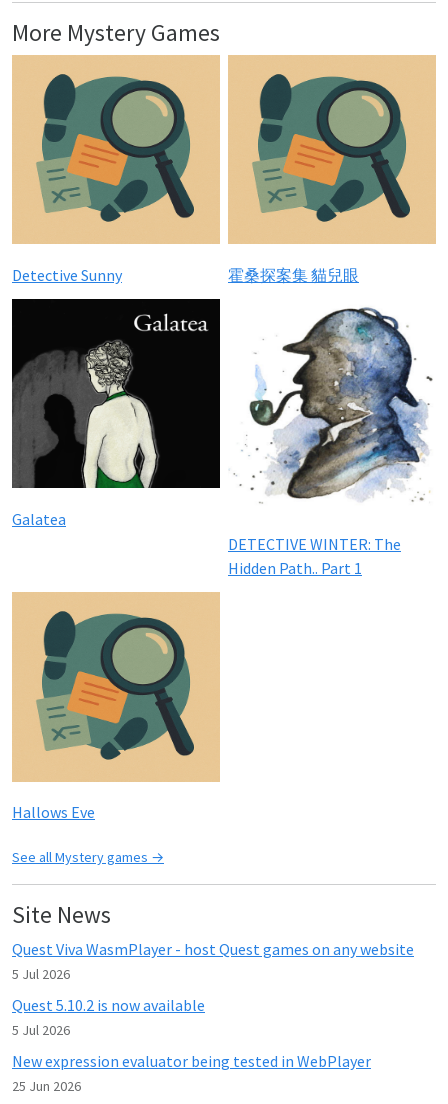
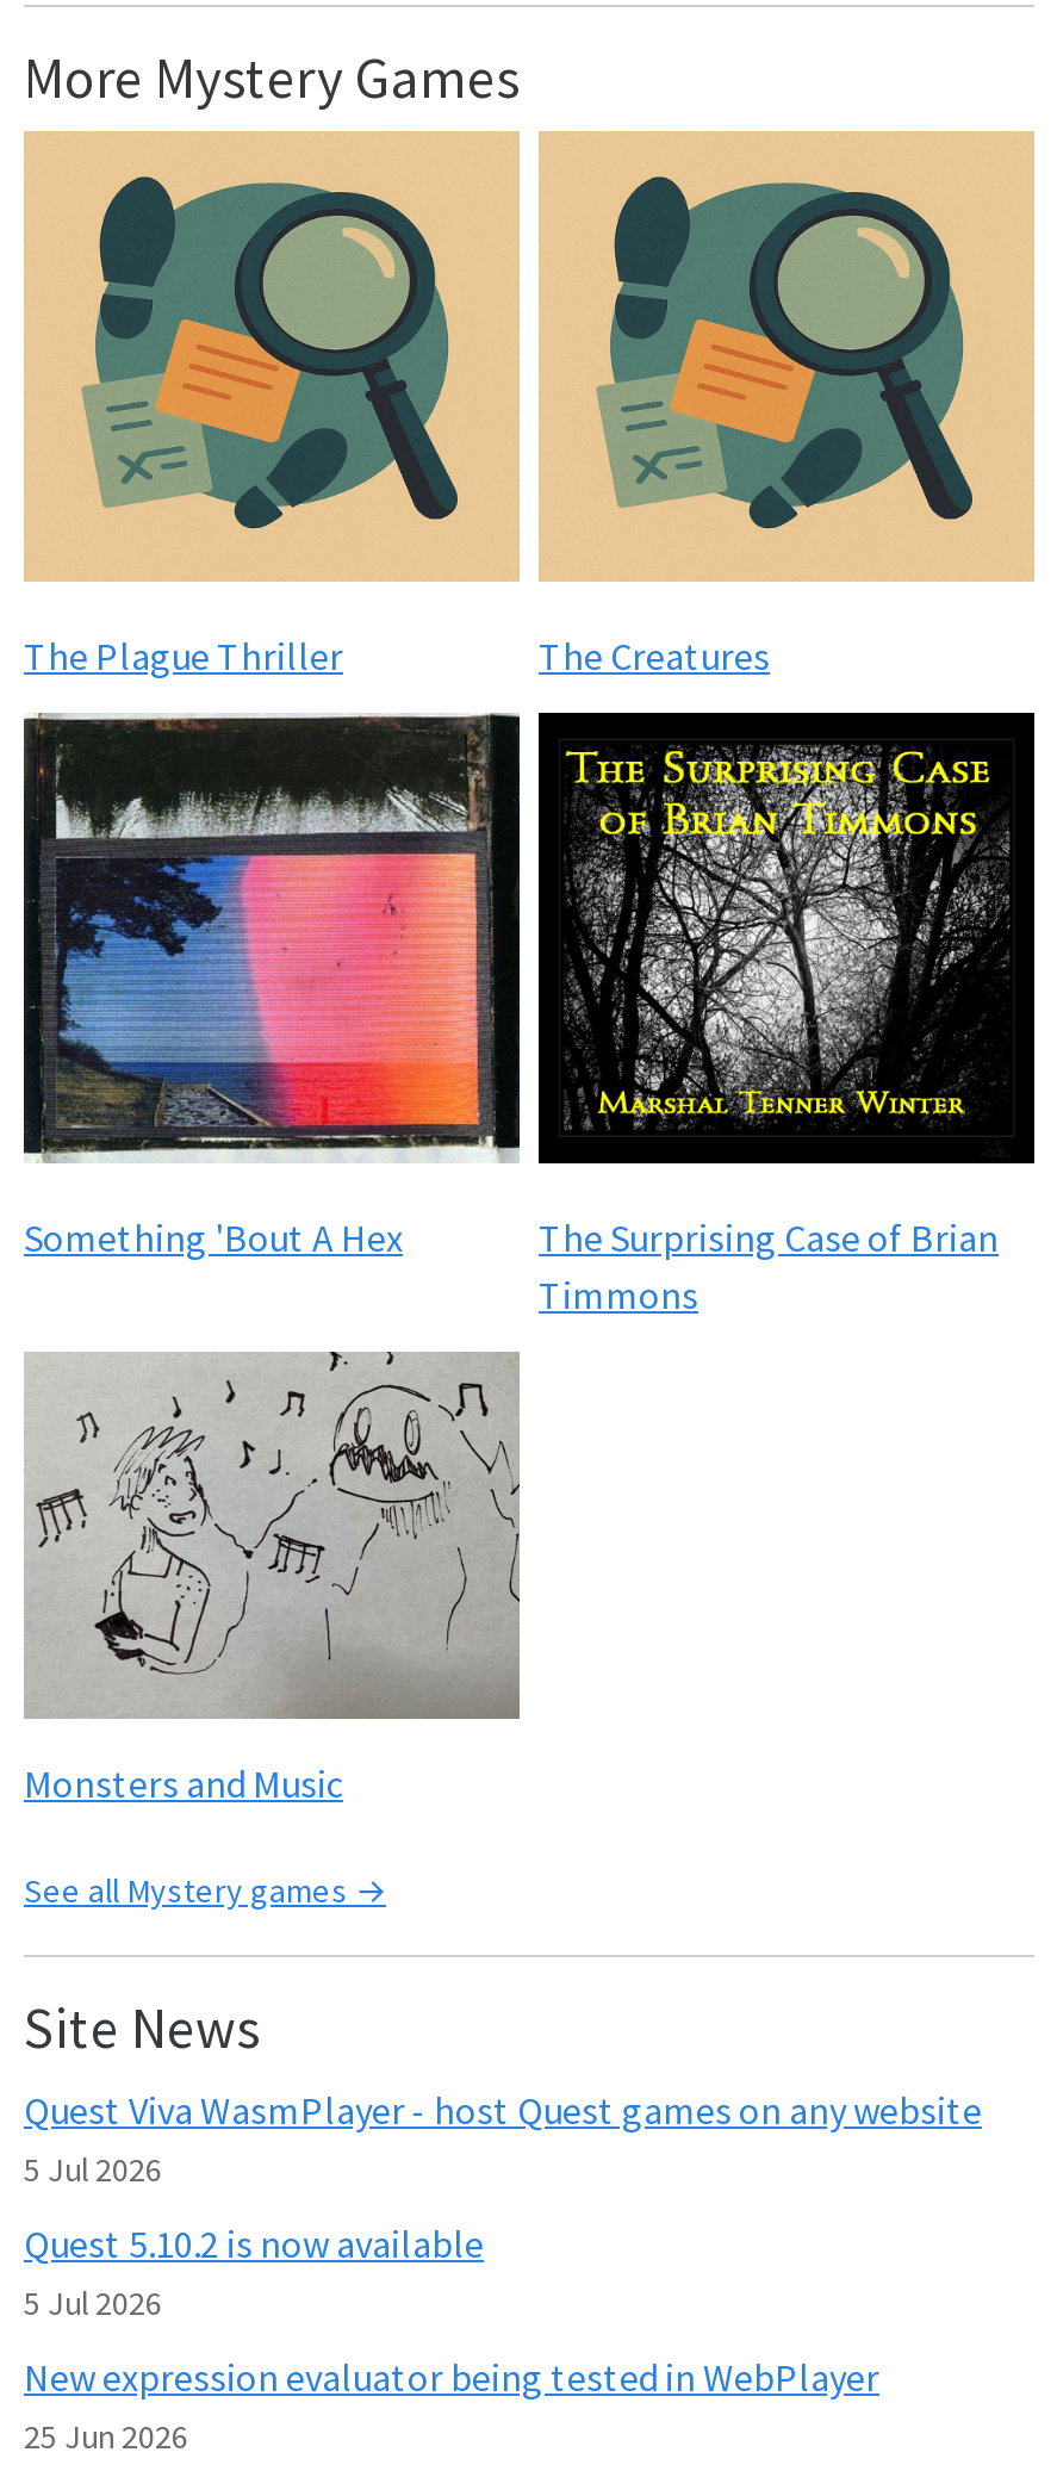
- Detective Sunny
- 霍桑探案集 貓兒眼
+ The Plague Thriller
+ The Creatures

- [image]
- Galatea
- DETECTIVE WINTER: The
- Hidden Path.. Part 1
+ [image]
+ Something 'Bout A Hex
+ The Surprising Case of Brian
+ Timmons

- [image]
+ [image]

- [image]
- Hallows Eve
+ [image]
+ Monsters and Music
